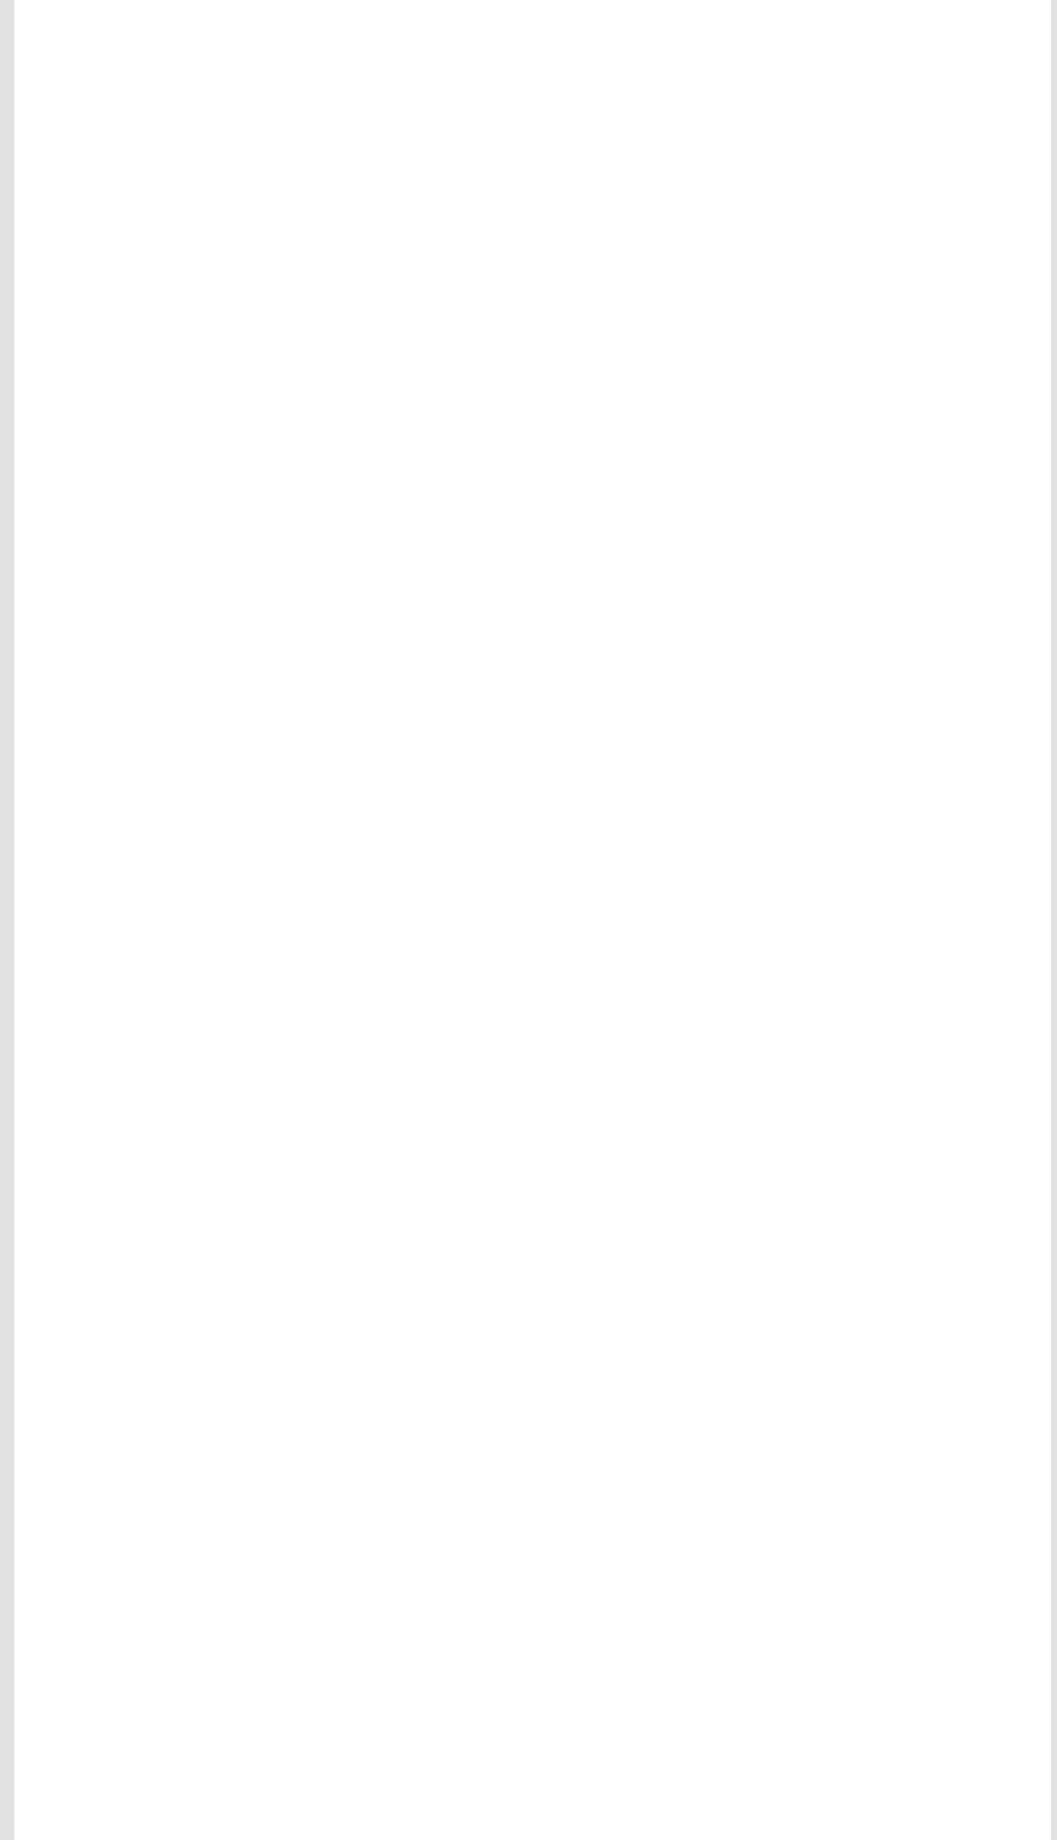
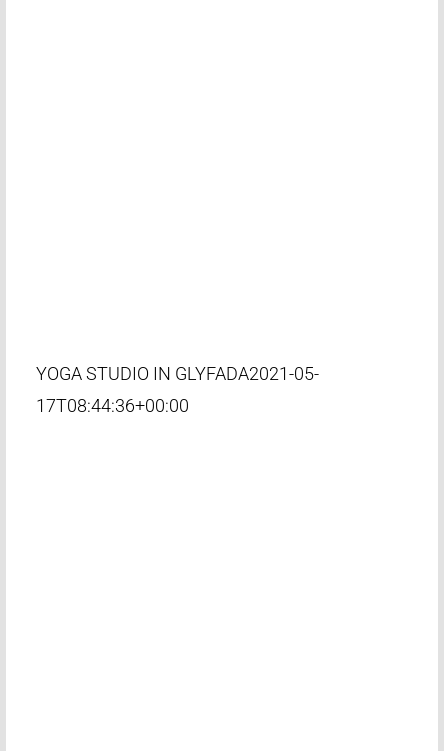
+ YOGA STUDIO IN GLYFADA2021-05-
+ 17T08:44:36+00:00
